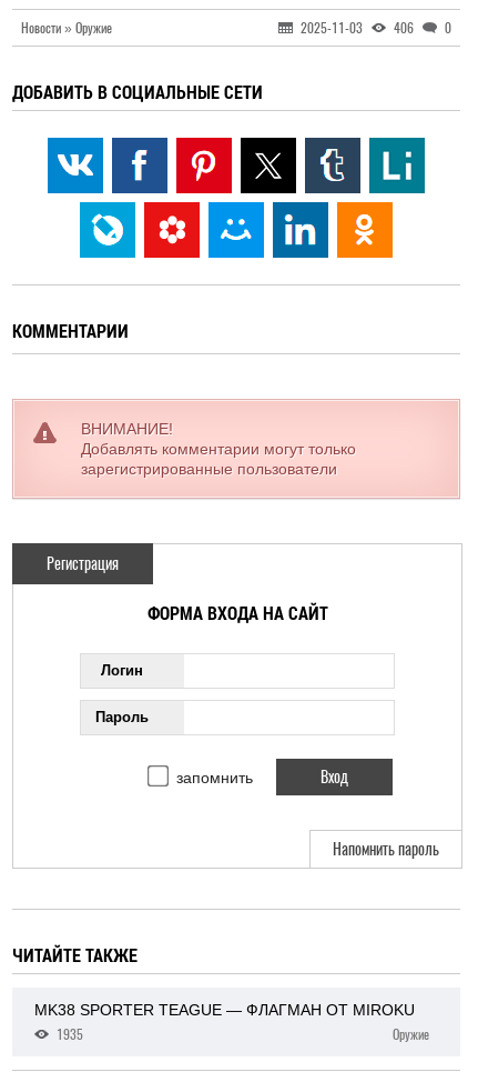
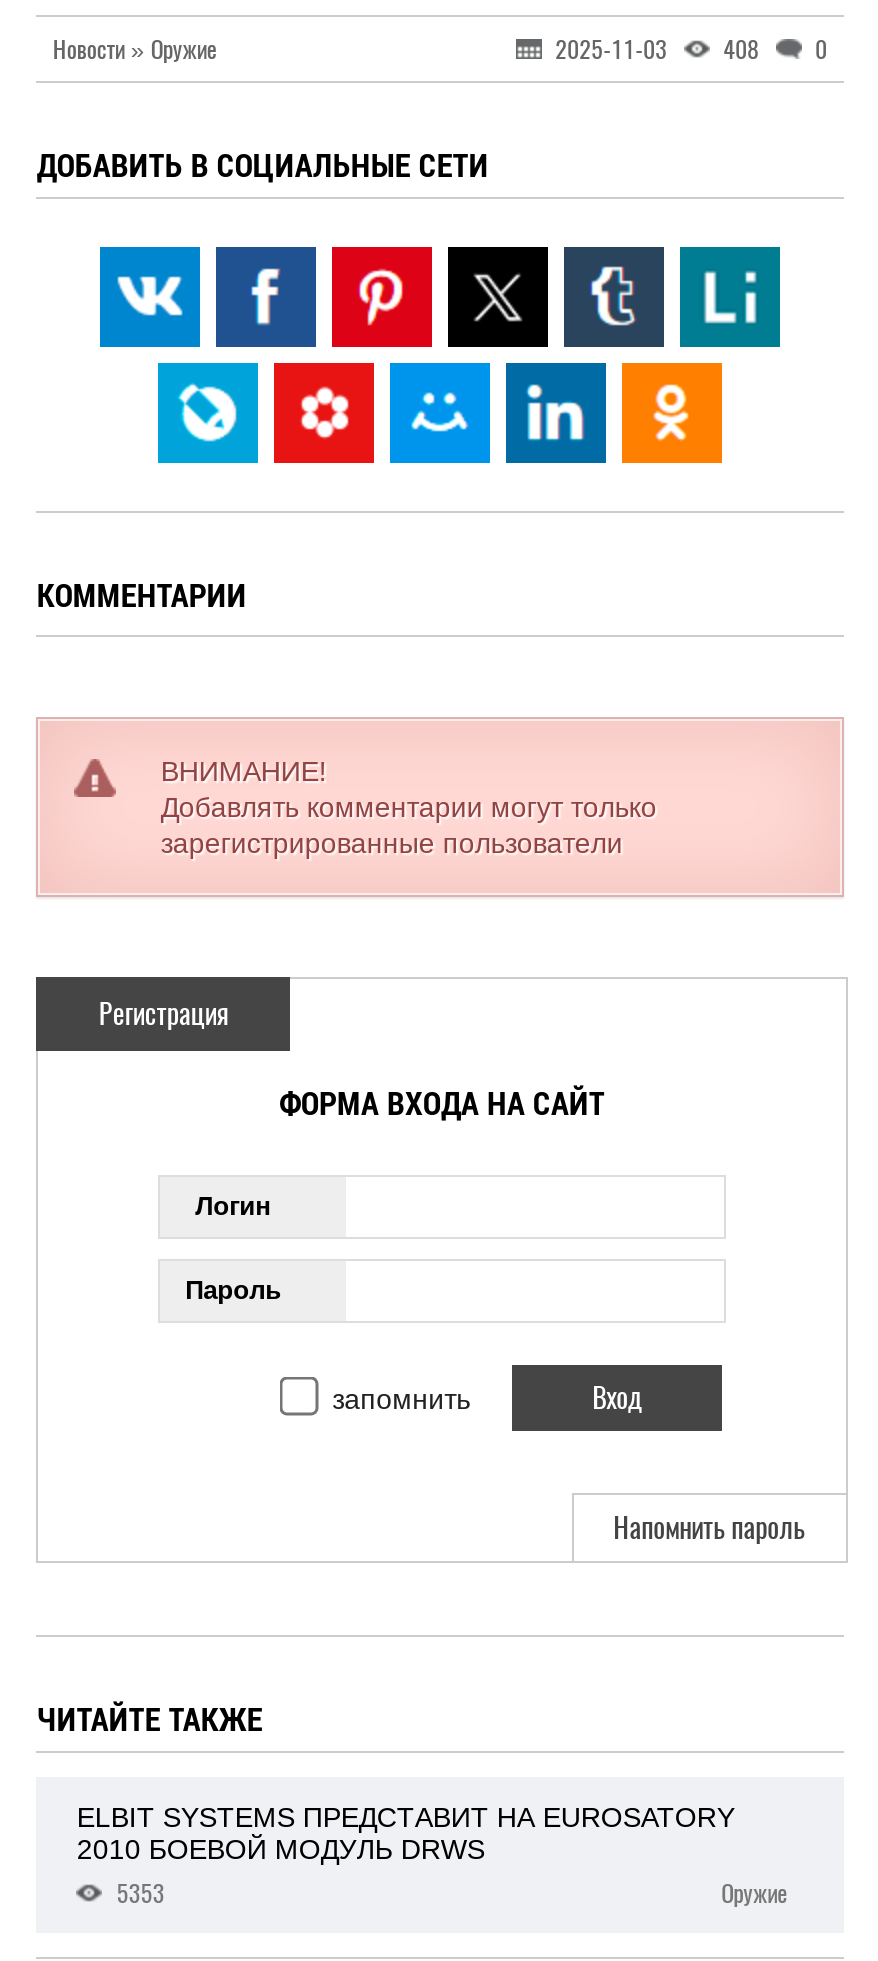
- 2025-11-03 406 0
+ 2025-11-03 408 0

- MK38 SPORTER TEAGUE — ФЛАГМАН ОТ MIROKU
- 1935
+ ELBIT SYSTEMS ПРЕДСТАВИТ НА EUROSATORY
+ 2010 БОЕВОЙ МОДУЛЬ DRWS
+ 5353
